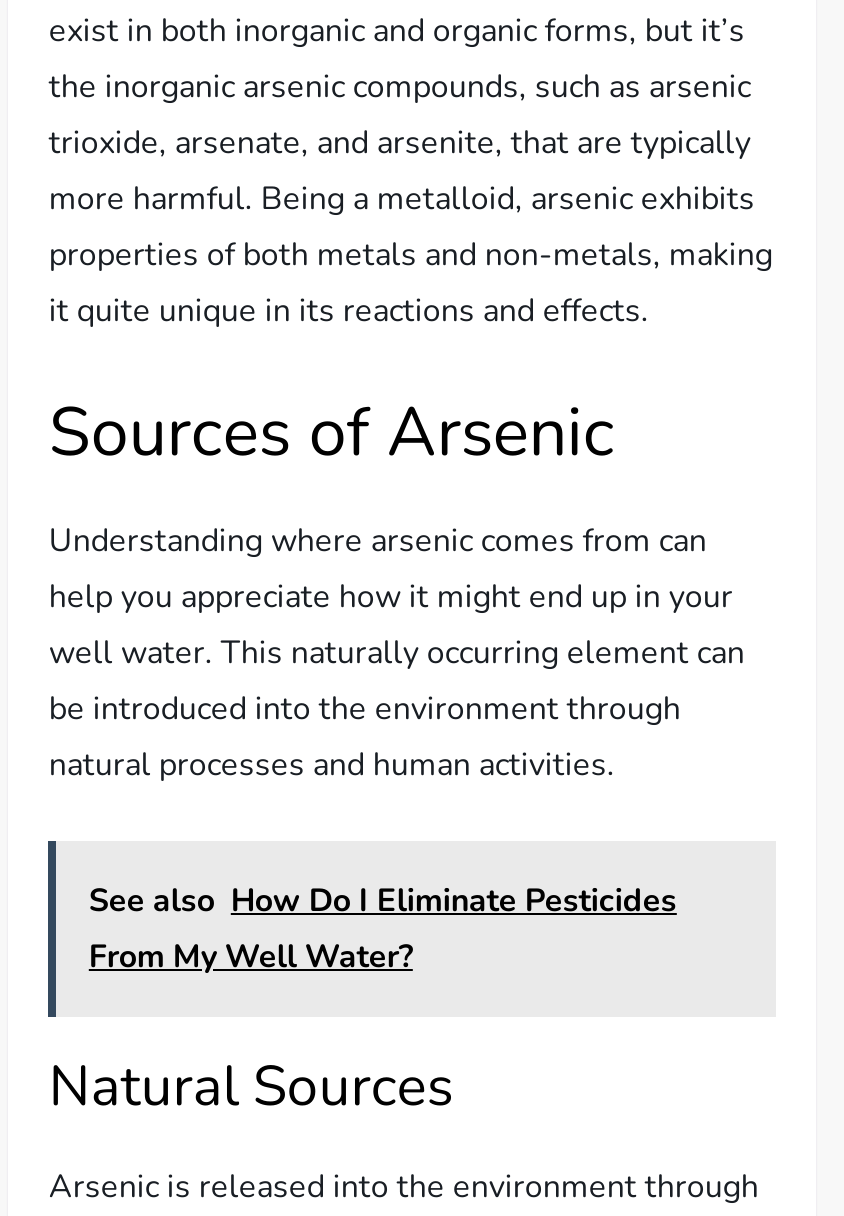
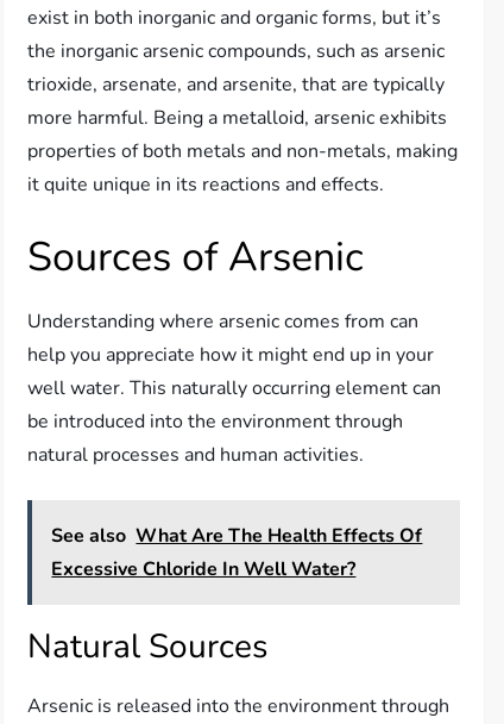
- See also How Do I Eliminate Pesticides
- From My Well Water?
+ See also What Are The Health Effects Of
+ Excessive Chloride In Well Water?
